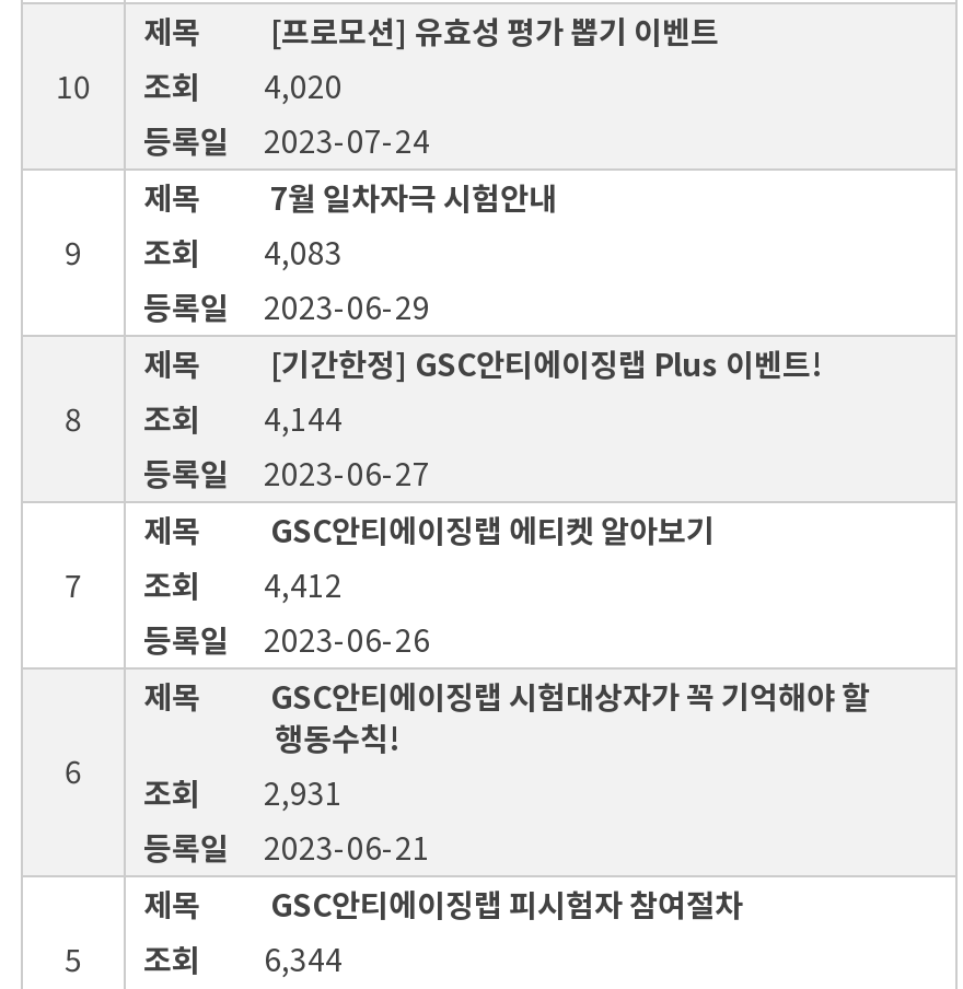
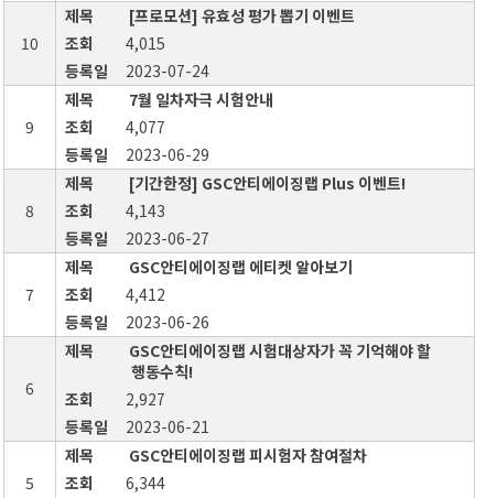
- 4,020
+ 4,015

- 4,083
+ 4,077

- 4,144
+ 4,143

- 2,931
+ 2,927
